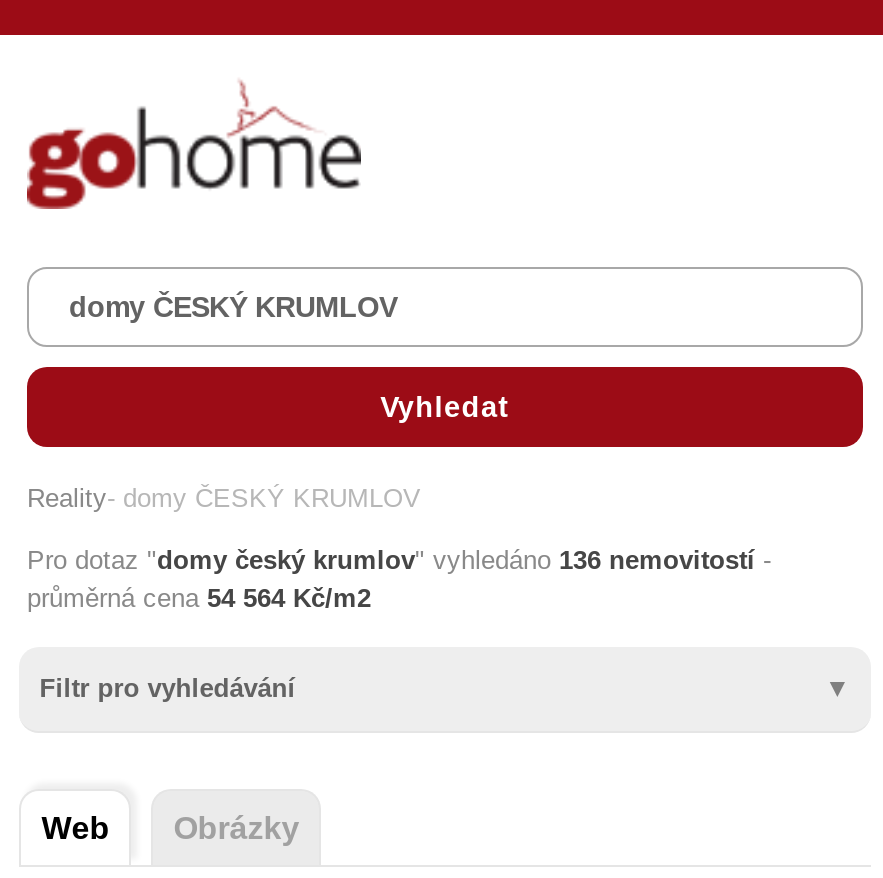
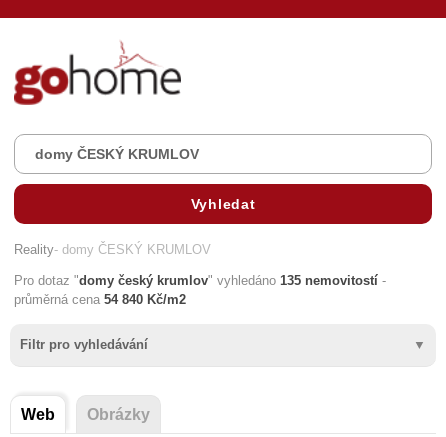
- Pro dotaz "domy český krumlov" vyhledáno 136 nemovitostí -
+ Pro dotaz "domy český krumlov" vyhledáno 135 nemovitostí -

- průměrná cena 54 564 Kč/m2
+ průměrná cena 54 840 Kč/m2
